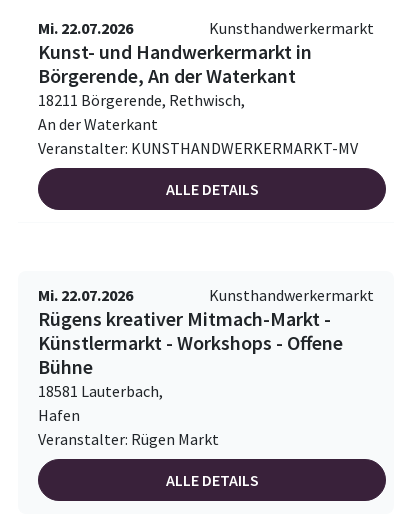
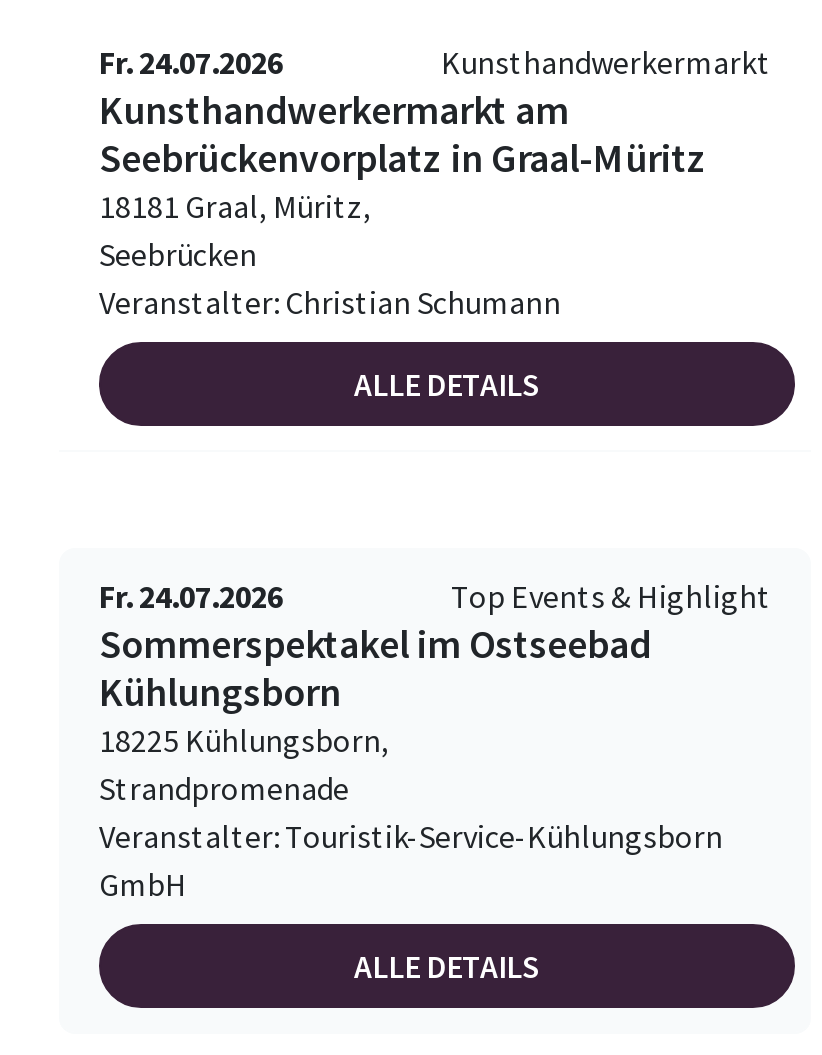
- Mi. 22.07.2026
+ Fr. 24.07.2026

- Kunst- und Handwerkermarkt in
- Börgerende, An der Waterkant
- 18211 Börgerende, Rethwisch,
- An der Waterkant
- Veranstalter: KUNSTHANDWERKERMARKT-MV
+ Kunsthandwerkermarkt am
+ Seebrückenvorplatz in Graal-Müritz
+ 18181 Graal, Müritz,
+ Seebrücken
+ Veranstalter: Christian Schumann

- Mi. 22.07.2026
- Kunsthandwerkermarkt
- Rügens kreativer Mitmach-Markt -
- Künstlermarkt - Workshops - Offene
- Bühne
- 18581 Lauterbach,
- Hafen
- Veranstalter: Rügen Markt
+ Fr. 24.07.2026
+ Top Events & Highlight
+ Sommerspektakel im Ostseebad
+ Kühlungsborn
+ 18225 Kühlungsborn,
+ Strandpromenade
+ Veranstalter: Touristik-Service-Kühlungsborn
+ GmbH
